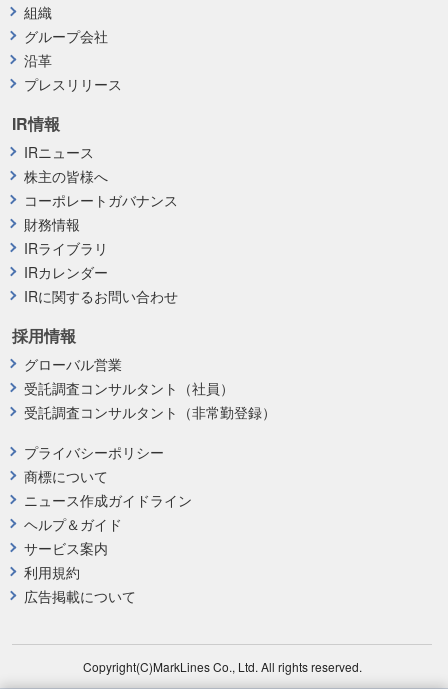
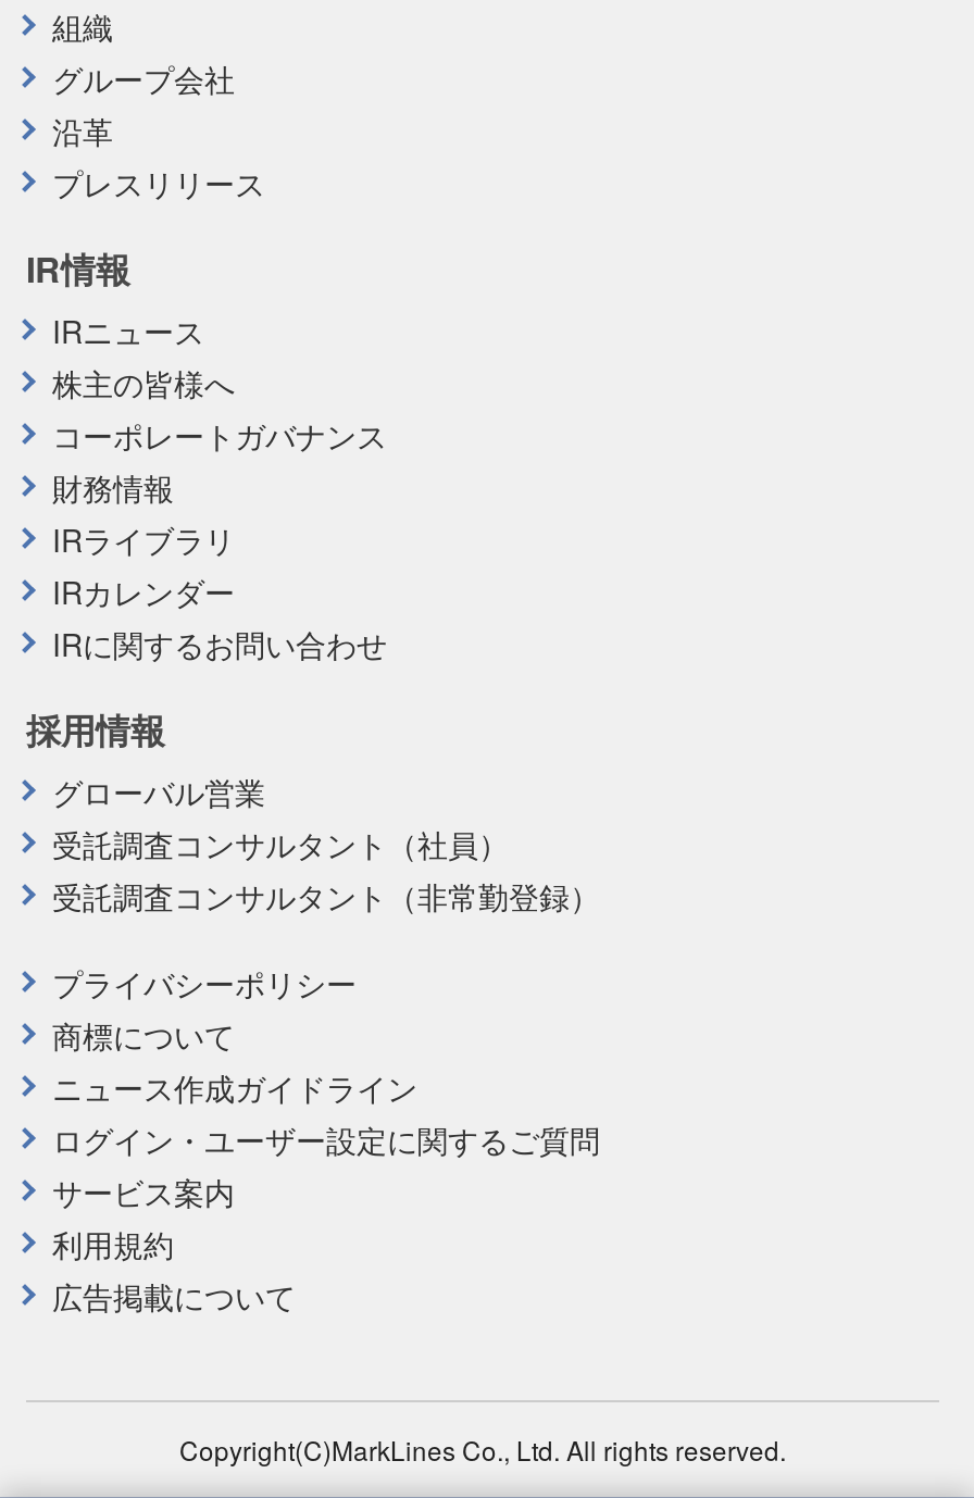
- ヘルプ＆ガイド
+ ログイン・ユーザー設定に関するご質問
